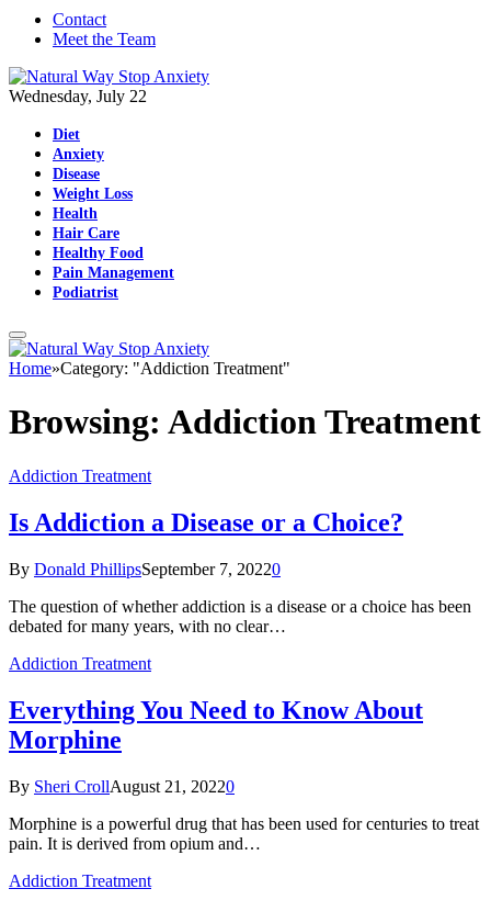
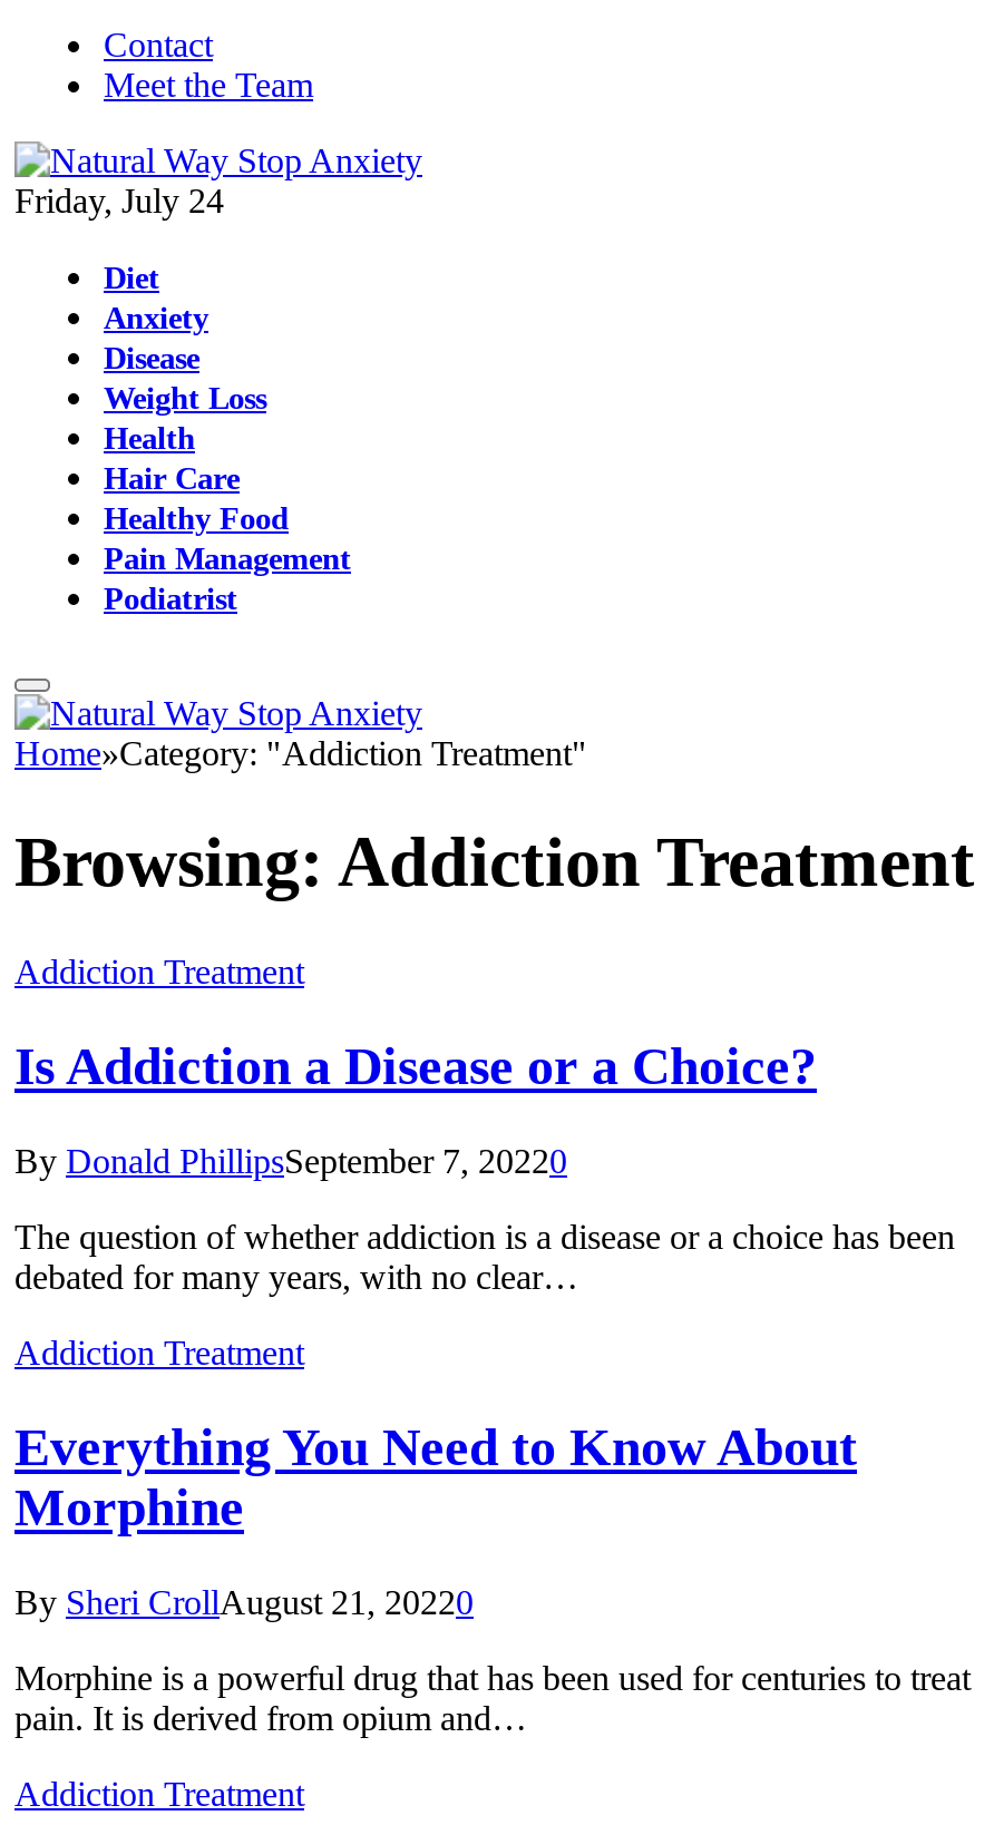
- Wednesday, July 22
+ Friday, July 24
